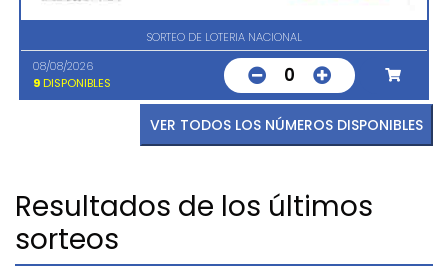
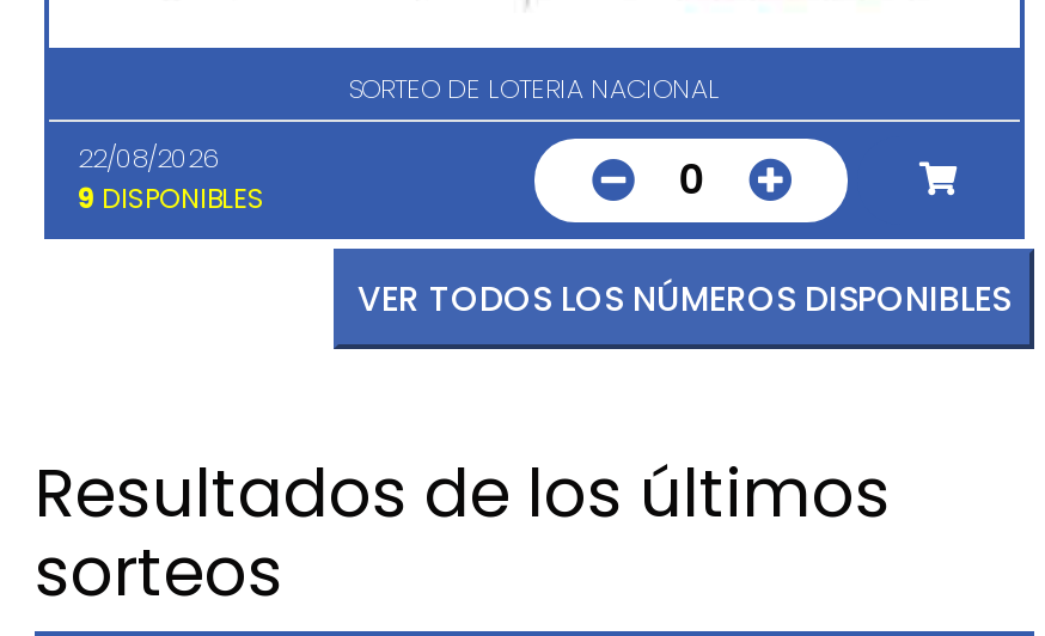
- 08/08/2026
+ 22/08/2026
